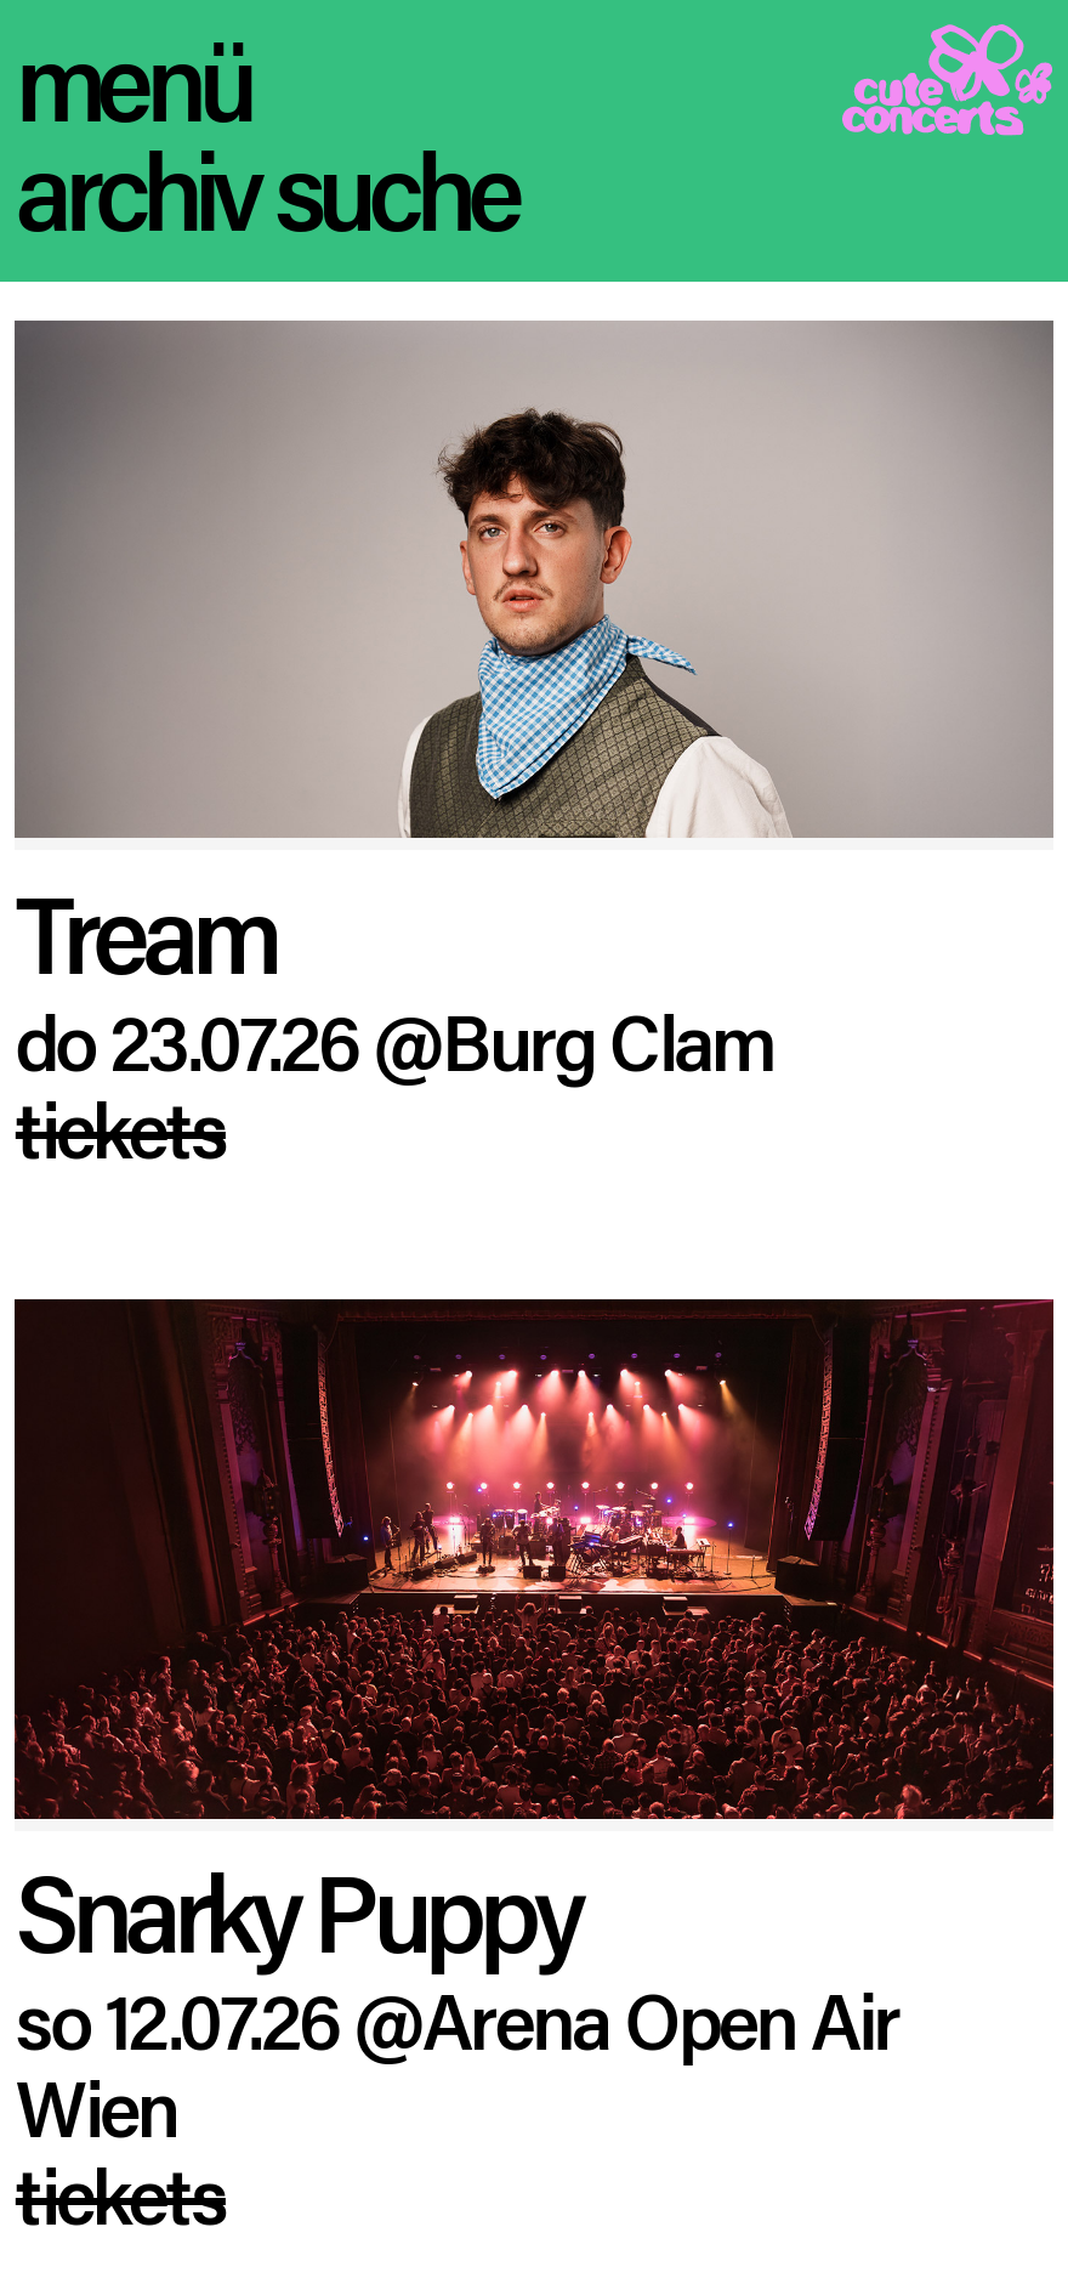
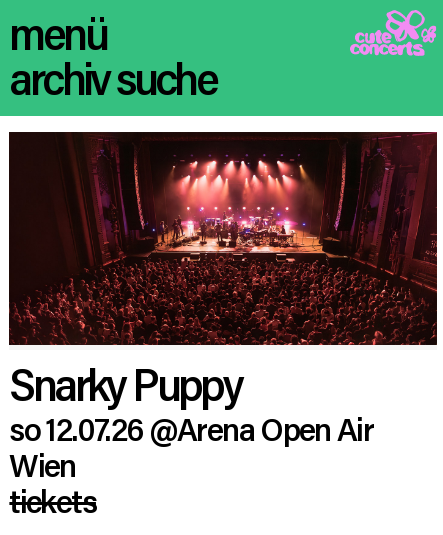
- [image]
- Tream
- do 23.07.26 @Burg Clam
- tickets
